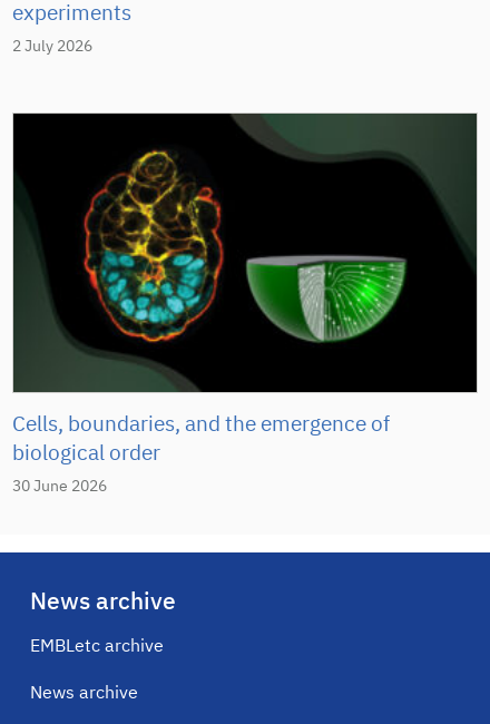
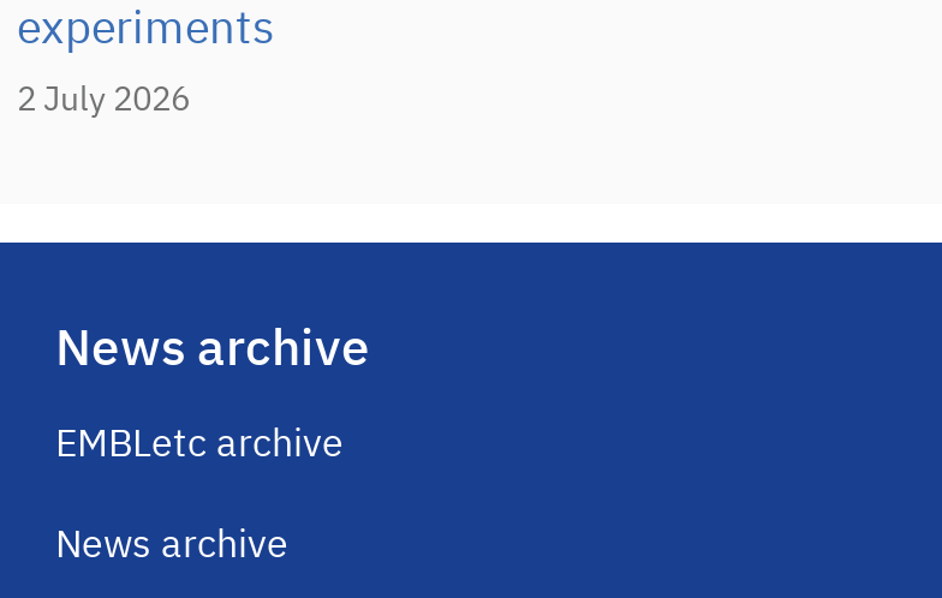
- [image]
- Cells, boundaries, and the emergence of
- biological order

- 30 June 2026
